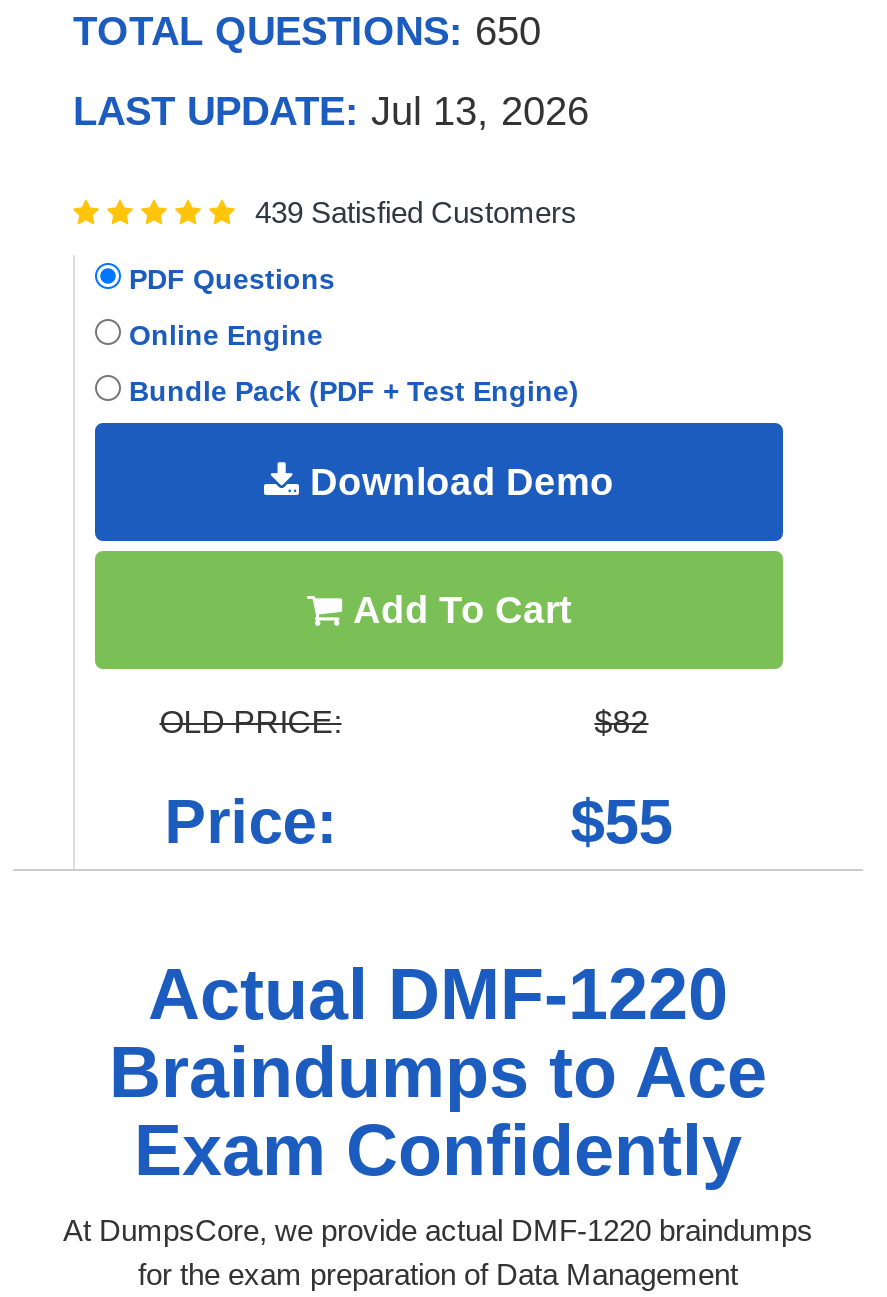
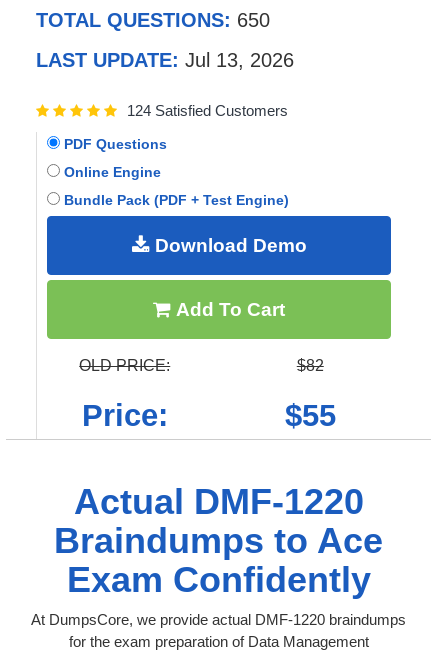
- 439 Satisfied Customers
+ 124 Satisfied Customers
